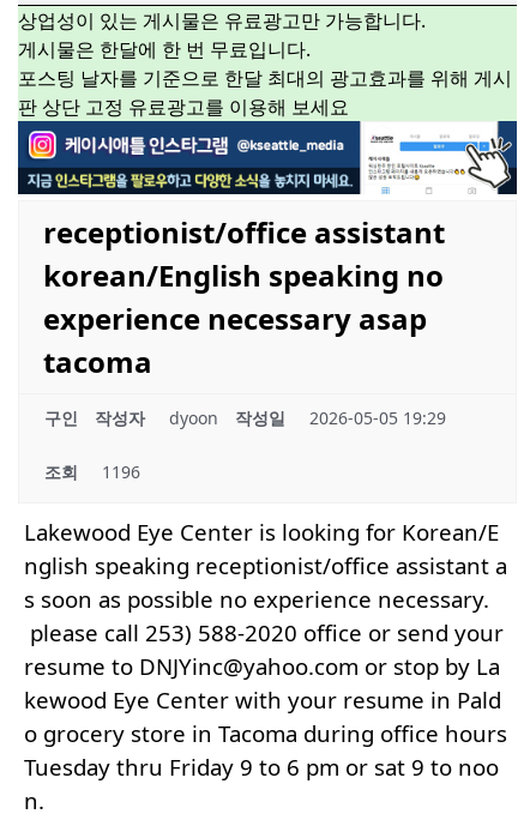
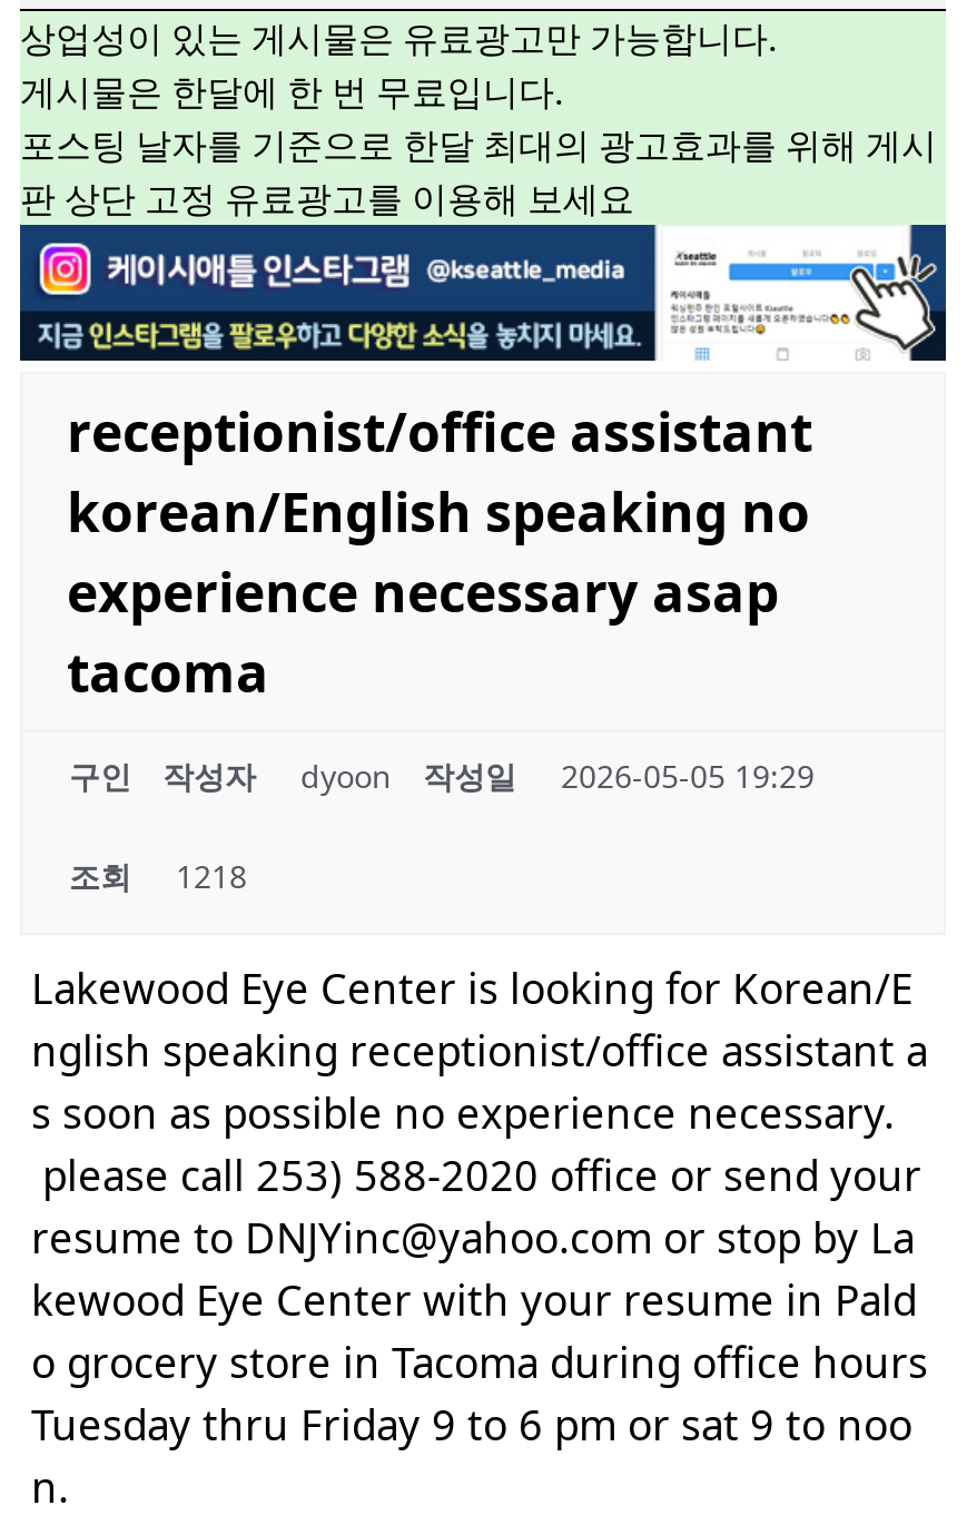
- 조회 1196
+ 조회 1218
